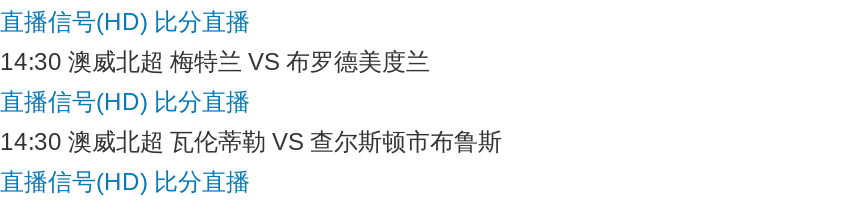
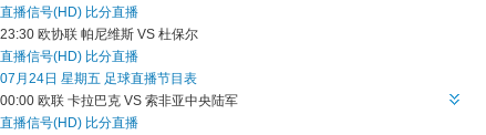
- 14:30 澳威北超梅特兰 VS 布罗德美度兰
+ 23:30 欧协联帕尼维斯 VS 杜保尔

- 14:30 澳威北超瓦伦蒂勒 VS 查尔斯顿市布鲁斯
+ 07月24日 星期五 足球直播节目表
+ 00:00 欧联卡拉巴克 VS 索非亚中央陆军
